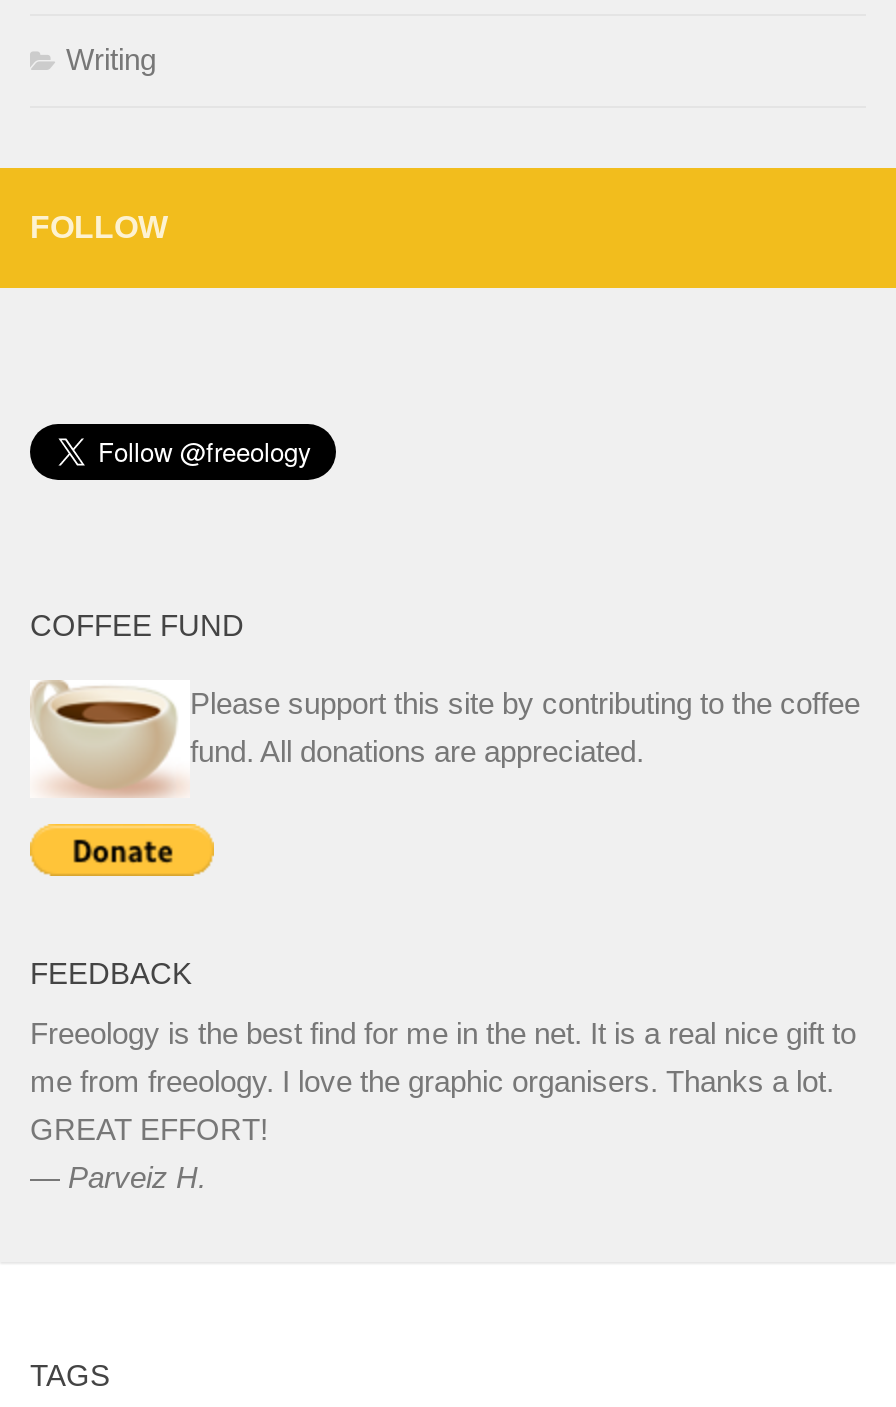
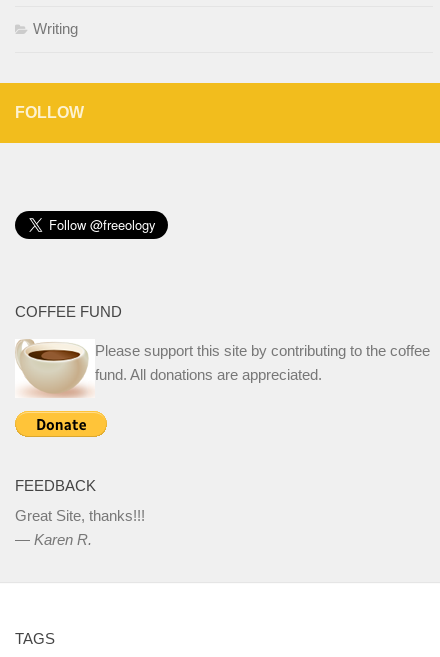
- Freeology is the best find for me in the net. It is a real nice gift to
- me from freeology. I love the graphic organisers. Thanks a lot.
- GREAT EFFORT!
- — Parveiz H.
+ Great Site, thanks!!!
+ — Karen R.
